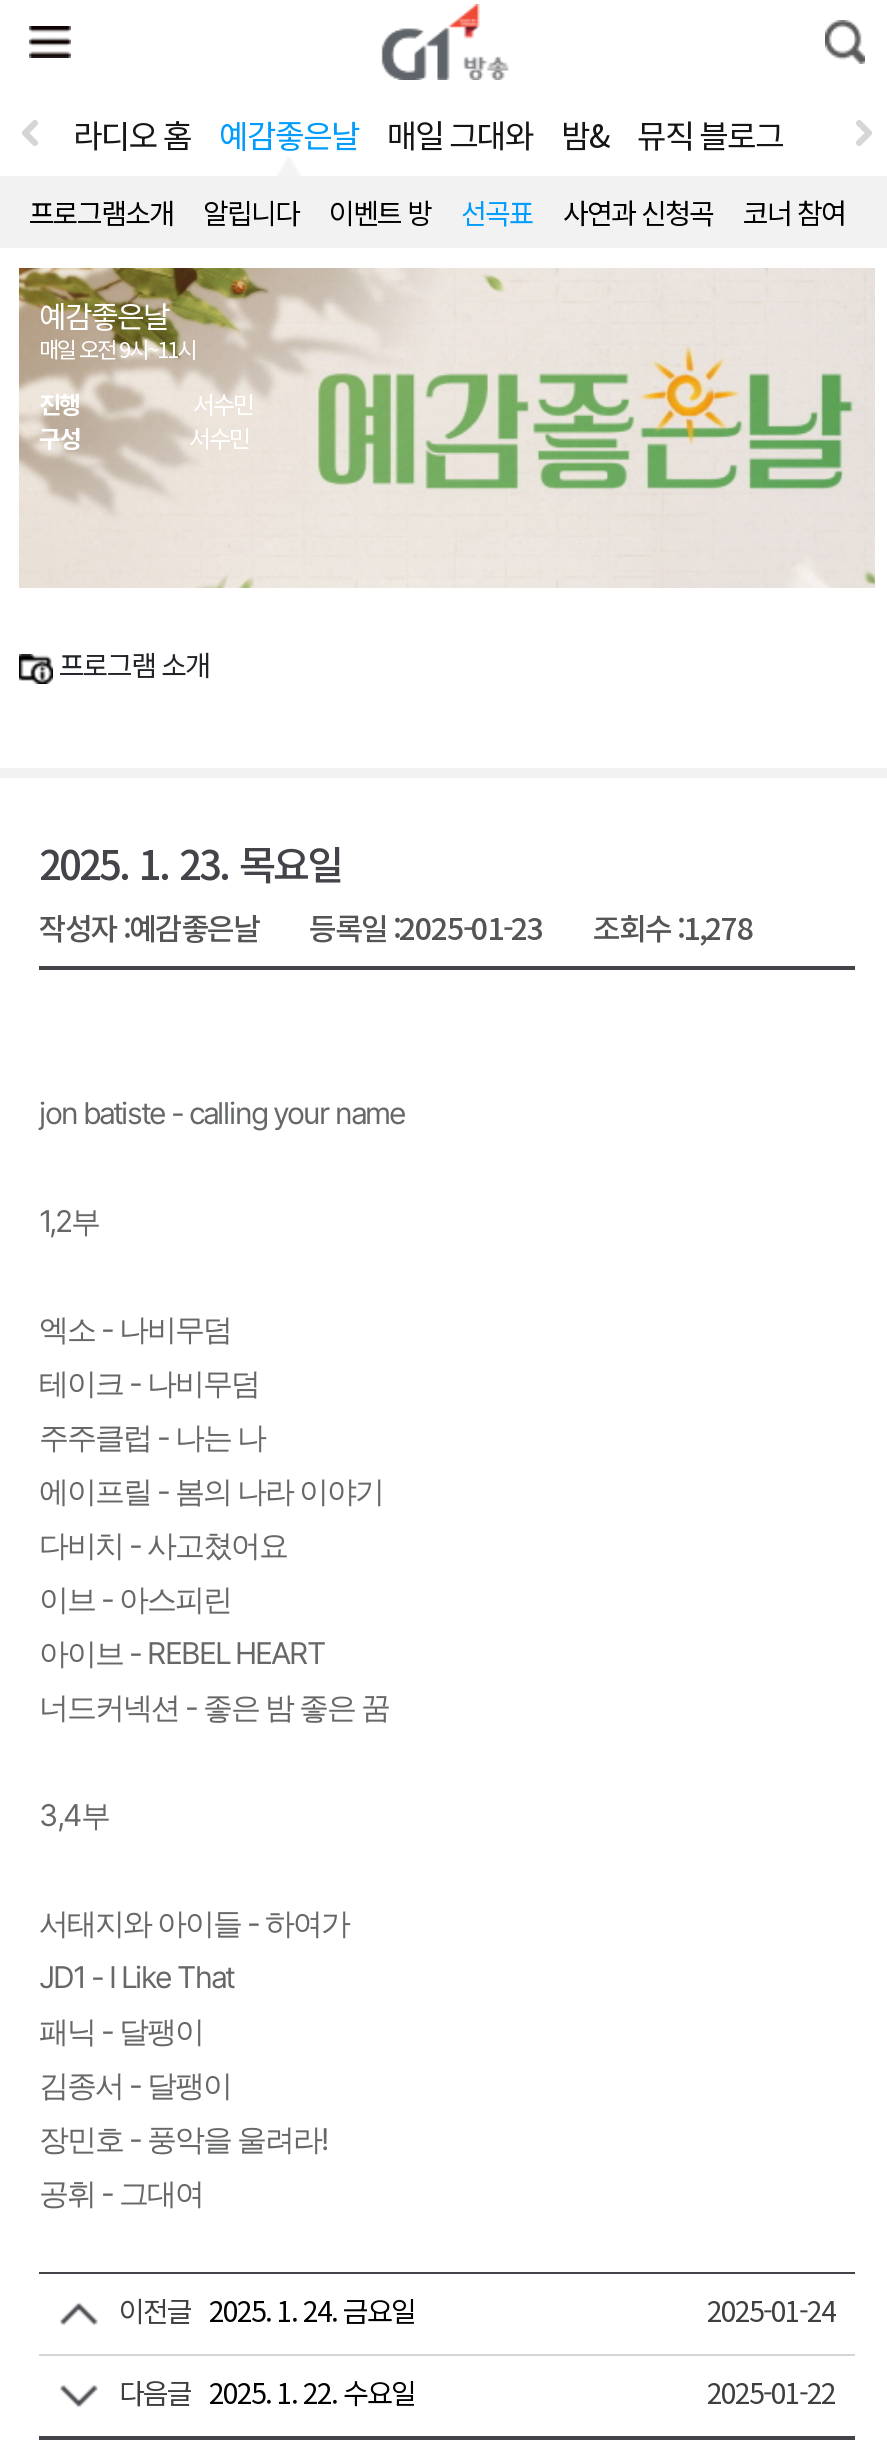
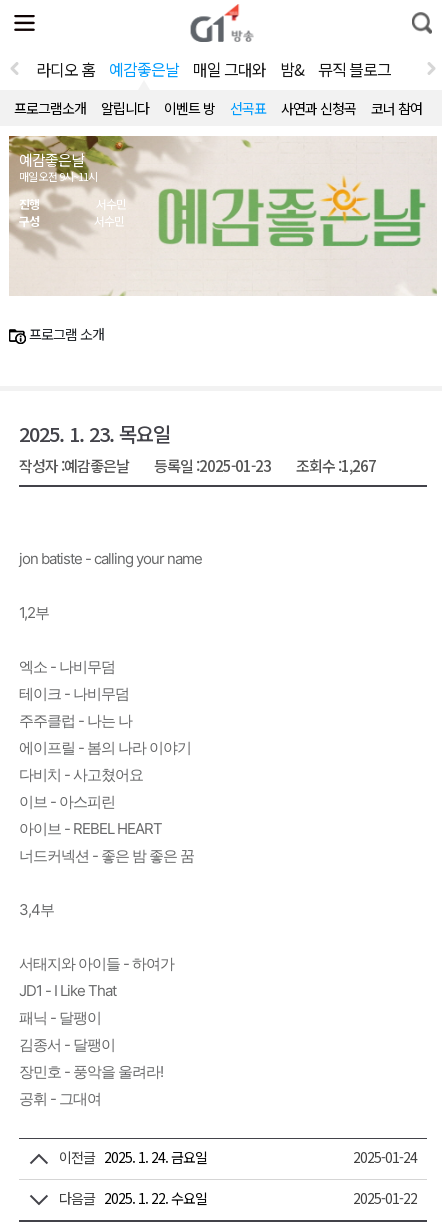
- 작성자 : 예감좋은날 등록일 : 2025-01-23 조회수 : 1,278
+ 작성자 : 예감좋은날 등록일 : 2025-01-23 조회수 : 1,267
